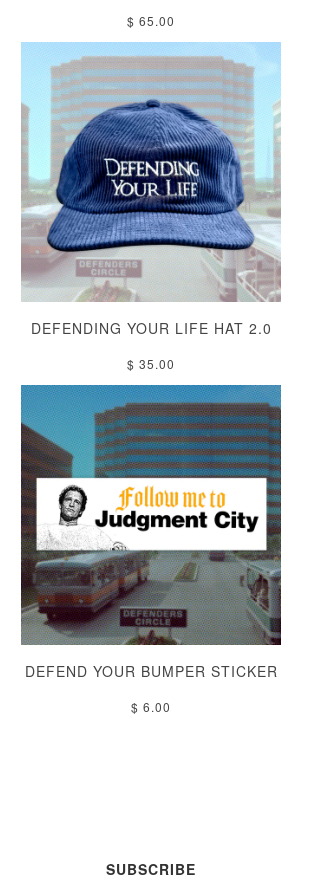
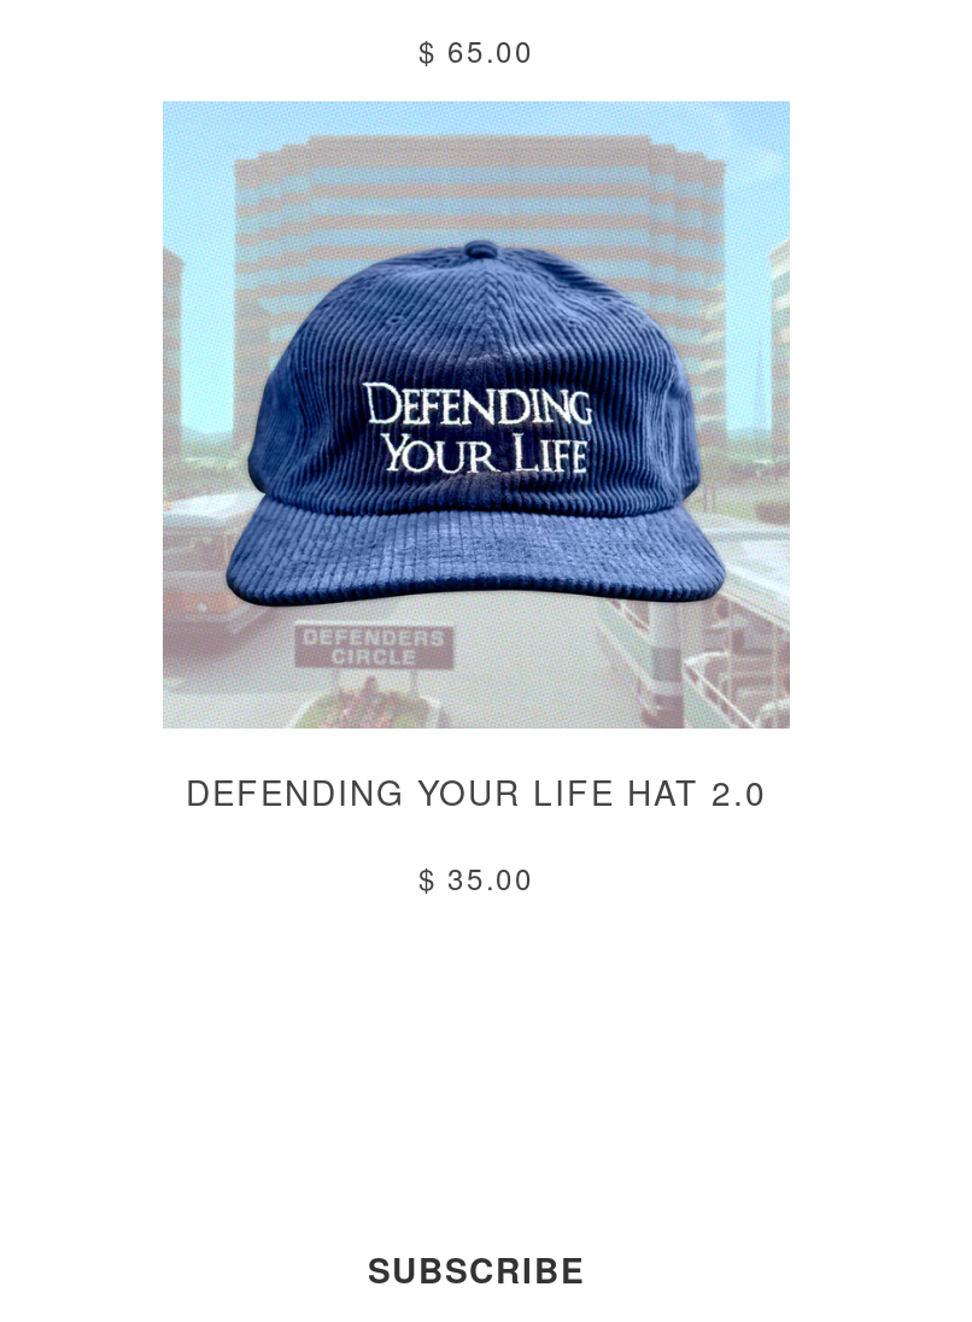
- [image]
- DEFEND YOUR BUMPER STICKER
- $ 6.00
